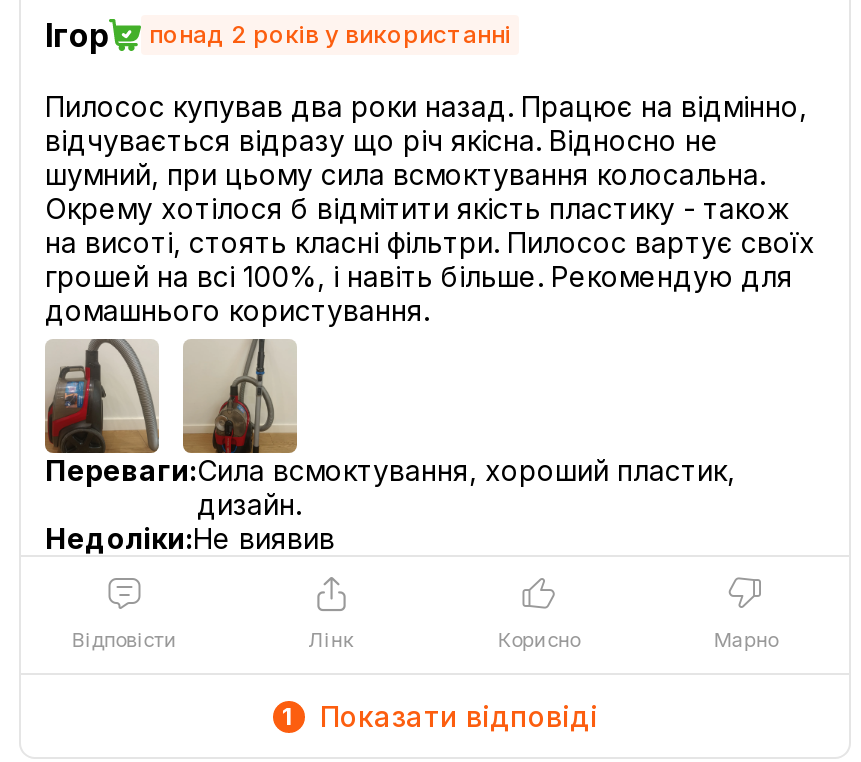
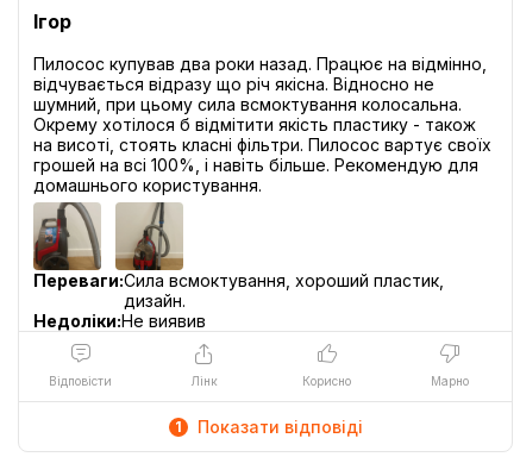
- понад 2 років у використанні
